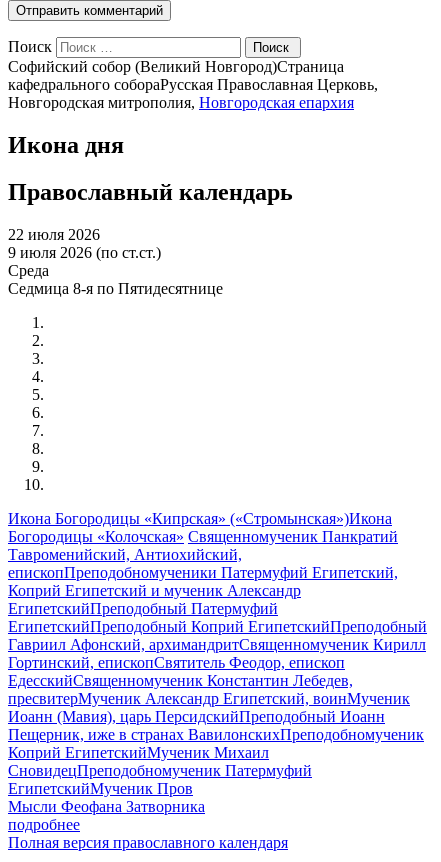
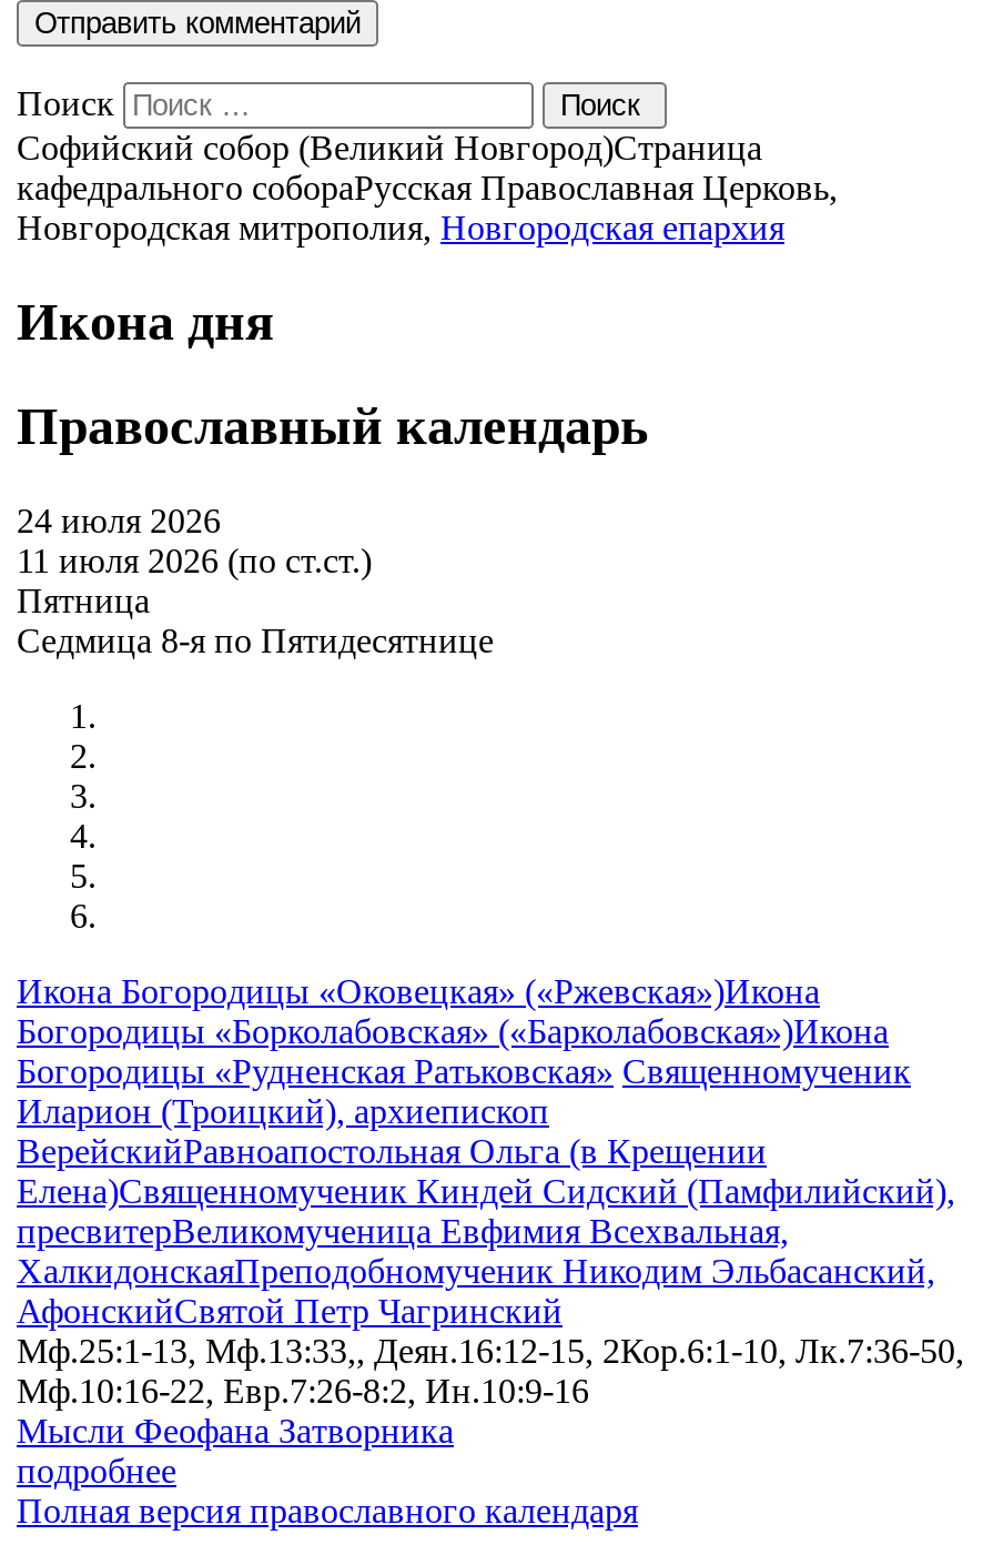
- 22 июля 2026
- 9 июля 2026 (по ст.ст.)
- Среда
+ 24 июля 2026
+ 11 июля 2026 (по ст.ст.)
+ Пятница

- Икона Богородицы «Кипрская» («Стромынская»)Икона
- Богородицы «Колочская» Священномученик Панкратий
- Тавроменийский, Антиохийский,
- епископПреподобномученики Патермуфий Египетский,
- Коприй Египетский и мученик Александр
- ЕгипетскийПреподобный Патермуфий
- ЕгипетскийПреподобный Коприй ЕгипетскийПреподобный
- Гавриил Афонский, архимандритСвященномученик Кирилл
- Гортинский, епископСвятитель Феодор, епископ
- ЕдесскийСвященномученик Константин Лебедев,
- пресвитерМученик Александр Египетский, воинМученик
- Иоанн (Мавия), царь ПерсидскийПреподобный Иоанн
- Пещерник, иже в странах ВавилонскихПреподобномученик
- Коприй ЕгипетскийМученик Михаил
- СновидецПреподобномученик Патермуфий
- ЕгипетскийМученик Пров
+ Икона Богородицы «Оковецкая» («Ржевская»)Икона
+ Богородицы «Борколабовская» («Барколабовская»)Икона
+ Богородицы «Рудненская Ратьковская» Священномученик
+ Иларион (Троицкий), архиепископ
+ ВерейскийРавноапостольная Ольга (в Крещении
+ Елена)Священномученик Киндей Сидский (Памфилийский),
+ пресвитерВеликомученица Евфимия Всехвальная,
+ ХалкидонскаяПреподобномученик Никодим Эльбасанский,
+ АфонскийСвятой Петр Чагринский
+ Мф.25:1-13, Мф.13:33,, Деян.16:12-15, 2Кор.6:1-10, Лк.7:36-50,
+ Мф.10:16-22, Евр.7:26-8:2, Ин.10:9-16
